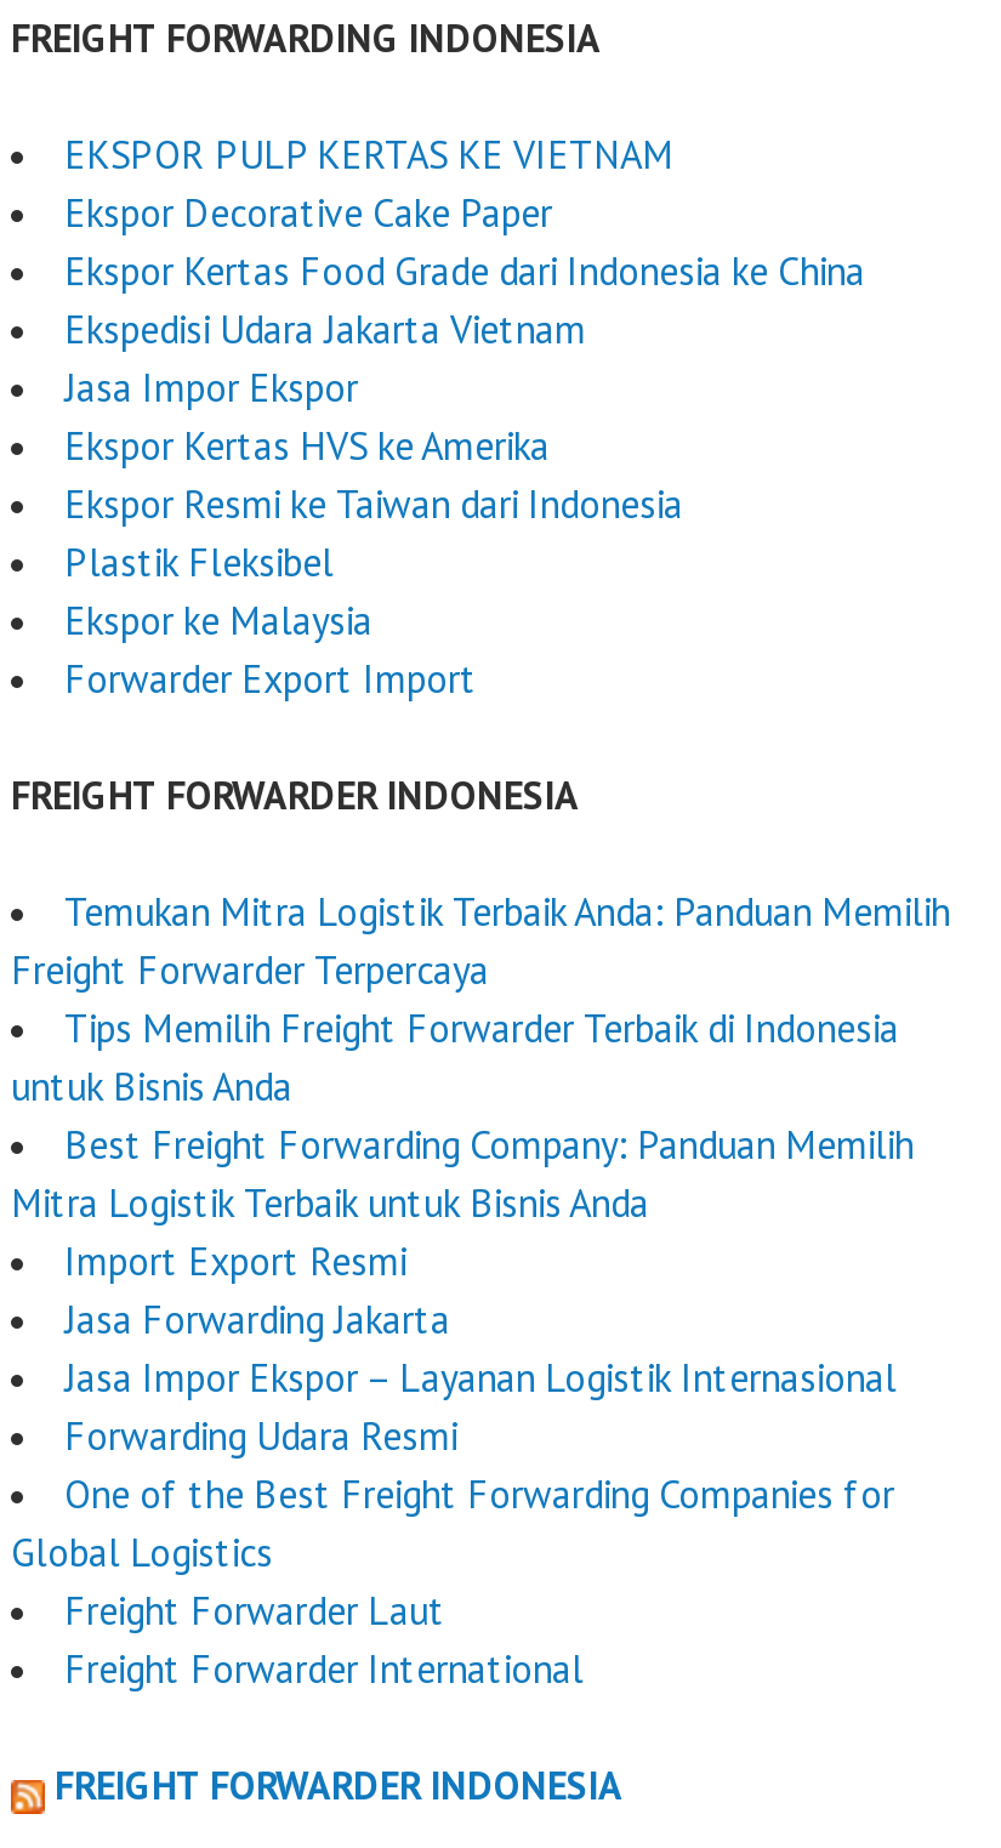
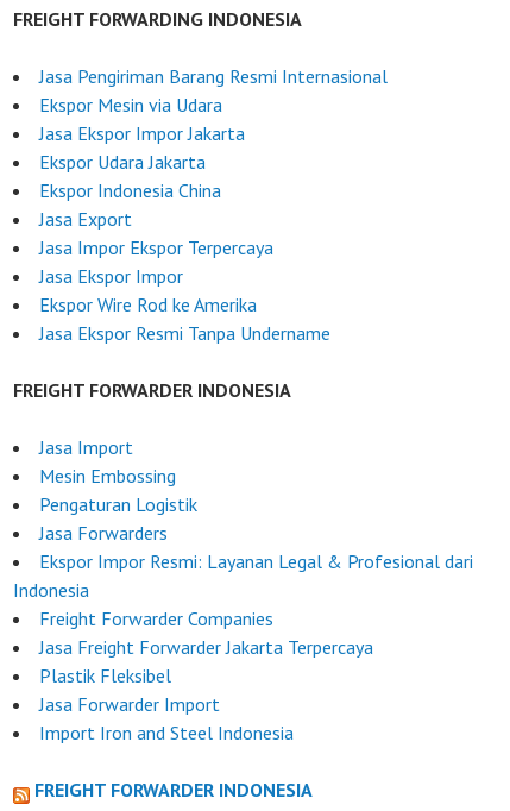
- EKSPOR PULP KERTAS KE VIETNAM
- Ekspor Decorative Cake Paper
- Ekspor Kertas Food Grade dari Indonesia ke China
- Ekspedisi Udara Jakarta Vietnam
- Jasa Impor Ekspor
- Ekspor Kertas HVS ke Amerika
- Ekspor Resmi ke Taiwan dari Indonesia
- Ekspor ke Malaysia
- Forwarder Export Import
+ Jasa Pengiriman Barang Resmi Internasional
+ Ekspor Mesin via Udara
+ Jasa Ekspor Impor Jakarta
+ Ekspor Udara Jakarta
+ Ekspor Indonesia China
+ Jasa Export
+ Jasa Impor Ekspor Terpercaya
+ Jasa Ekspor Impor
+ Ekspor Wire Rod ke Amerika
+ Jasa Ekspor Resmi Tanpa Undername

moved down: Plastik Fleksibel

- Temukan Mitra Logistik Terbaik Anda: Panduan Memilih
- Freight Forwarder Terpercaya
- Tips Memilih Freight Forwarder Terbaik di Indonesia
- untuk Bisnis Anda
- Best Freight Forwarding Company: Panduan Memilih
- Mitra Logistik Terbaik untuk Bisnis Anda
- Import Export Resmi
- Jasa Forwarding Jakarta
- Jasa Impor Ekspor – Layanan Logistik Internasional
- Forwarding Udara Resmi
- One of the Best Freight Forwarding Companies for
- Global Logistics
- Freight Forwarder Laut
- Freight Forwarder International
+ Jasa Import
+ Mesin Embossing
+ Pengaturan Logistik
+ Jasa Forwarders
+ Ekspor Impor Resmi: Layanan Legal & Profesional dari
+ Indonesia
+ Freight Forwarder Companies
+ Jasa Freight Forwarder Jakarta Terpercaya
+ Jasa Forwarder Import
+ Import Iron and Steel Indonesia
